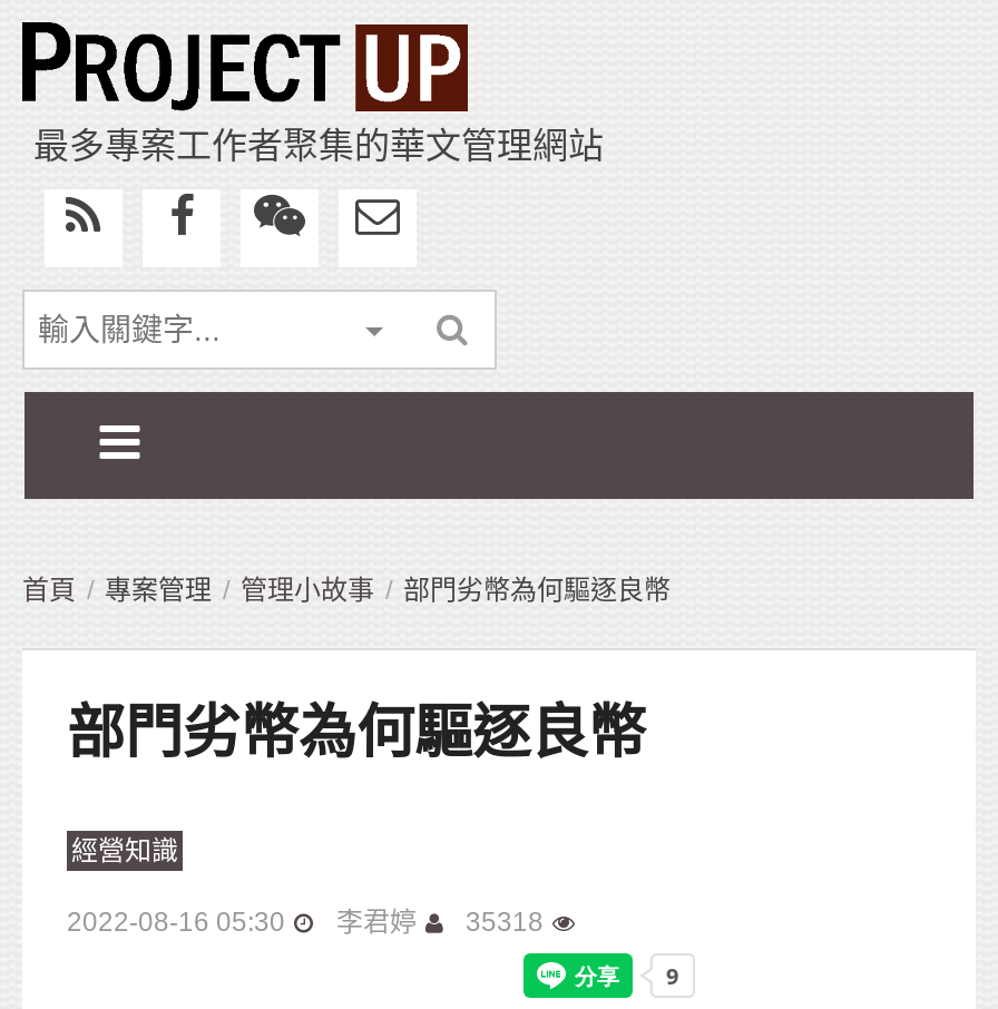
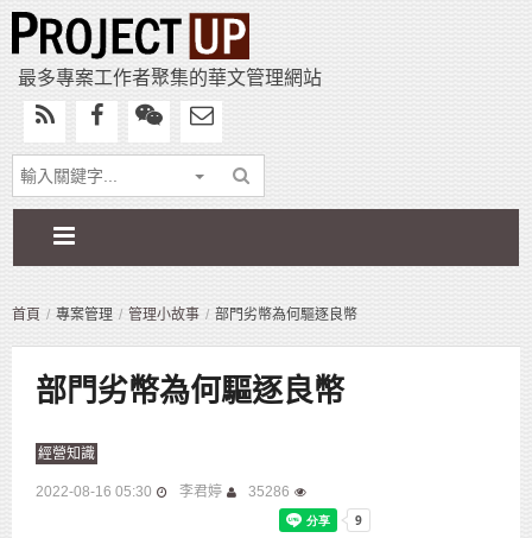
- 2022-08-16 05:30 李君婷 35318
+ 2022-08-16 05:30 李君婷 35286
